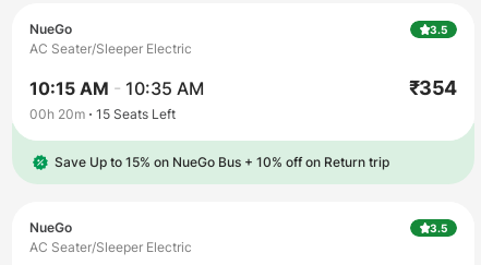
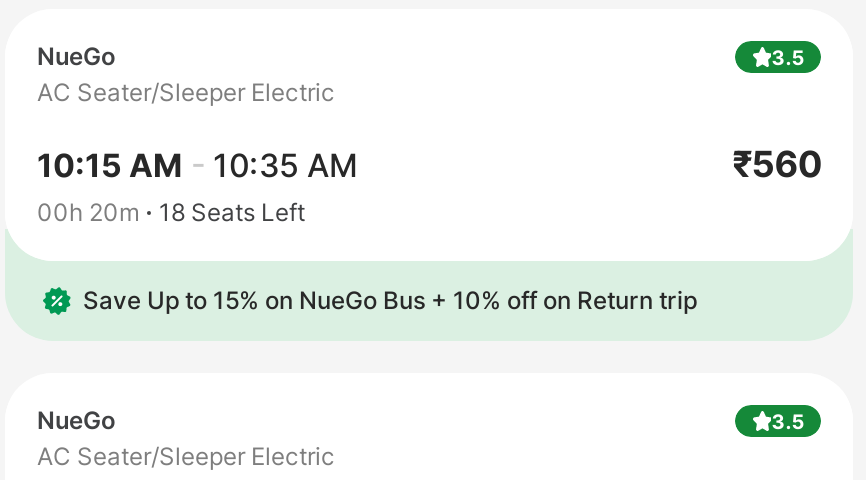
- ₹354
+ ₹560

- 00h 20m 15 Seats Left
+ 00h 20m 18 Seats Left
